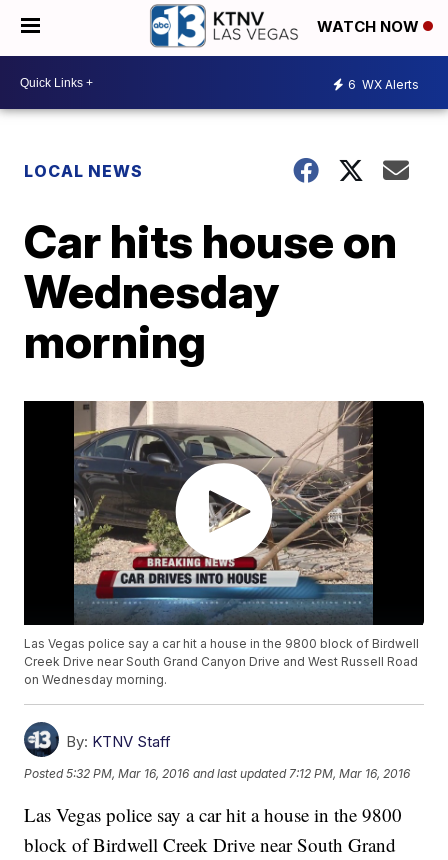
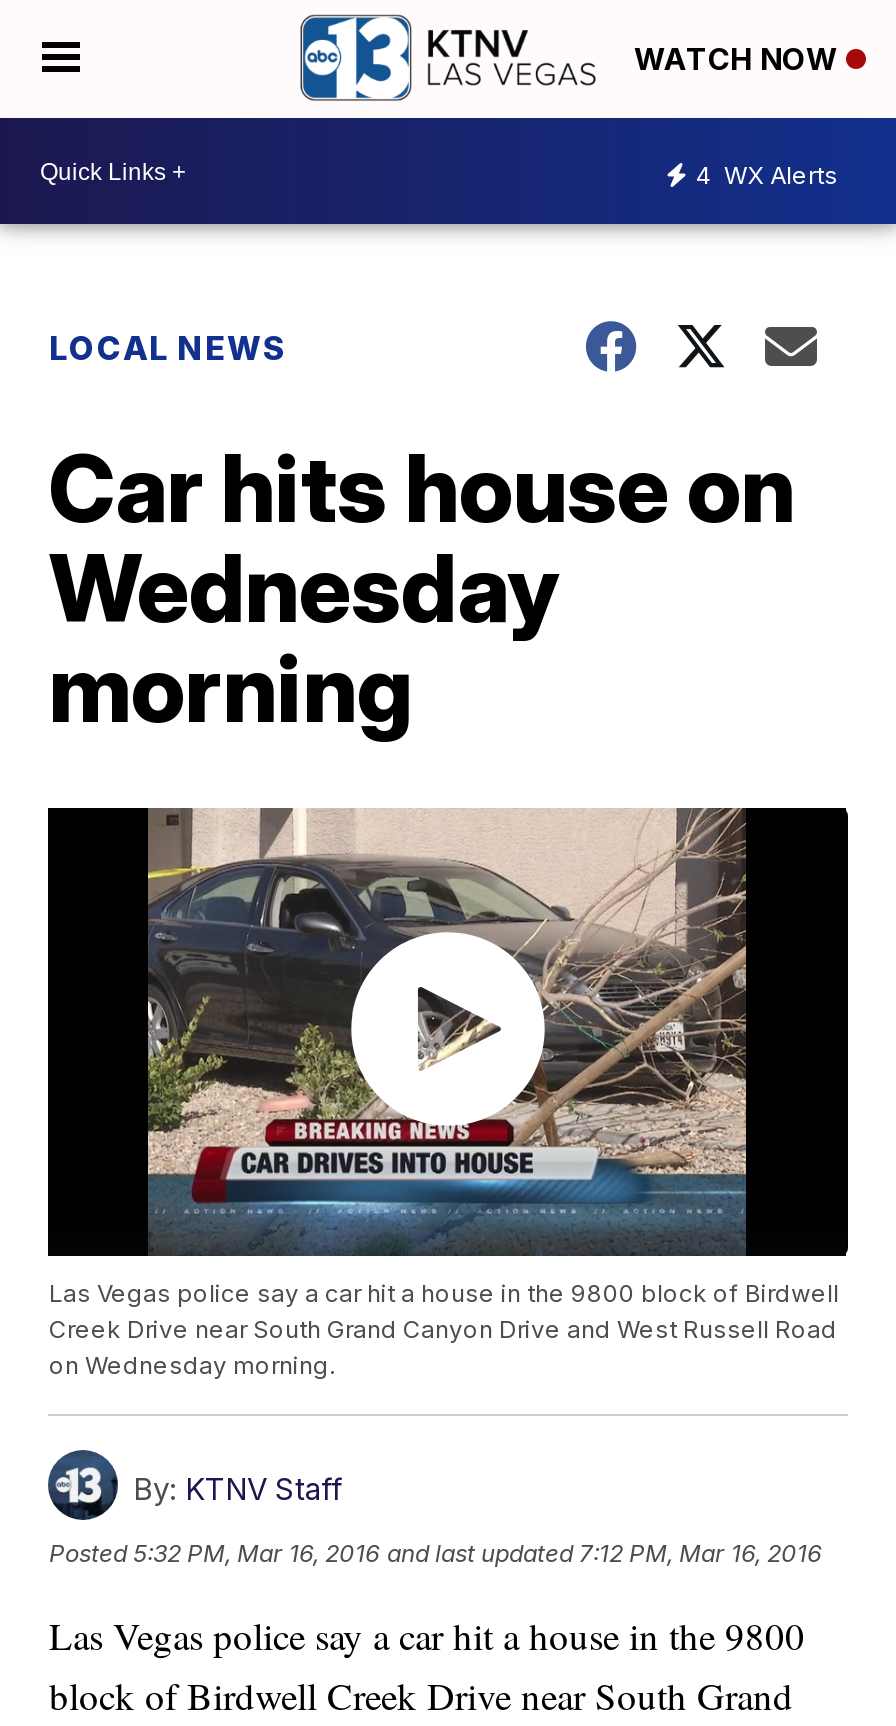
- 6 WX Alerts
+ 4 WX Alerts
